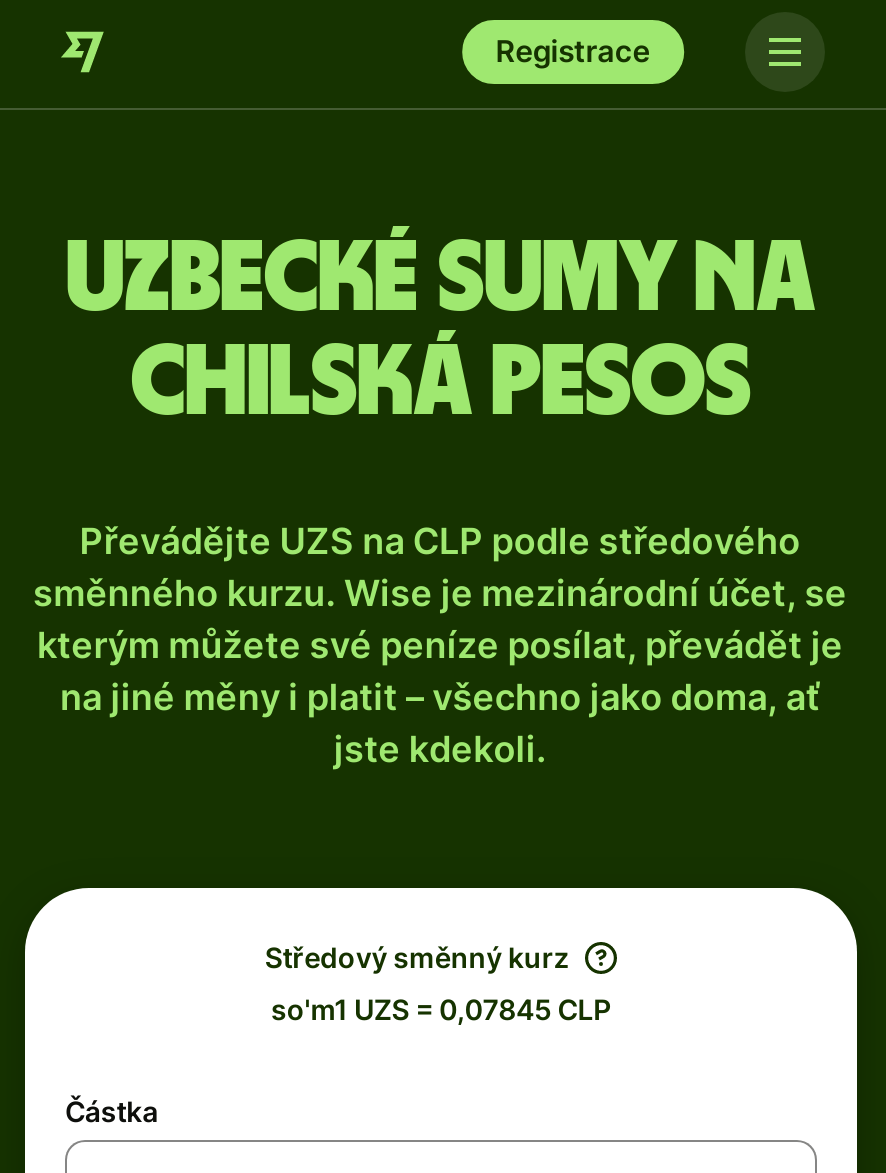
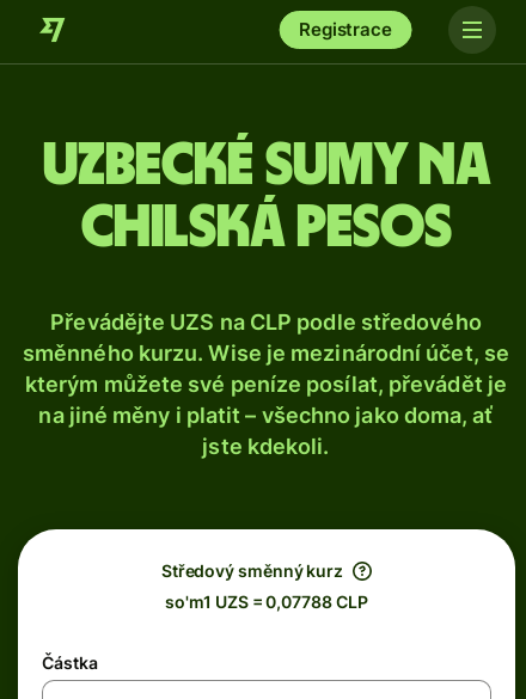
- so'm1 UZS = 0,07845 CLP
+ so'm1 UZS = 0,07788 CLP
